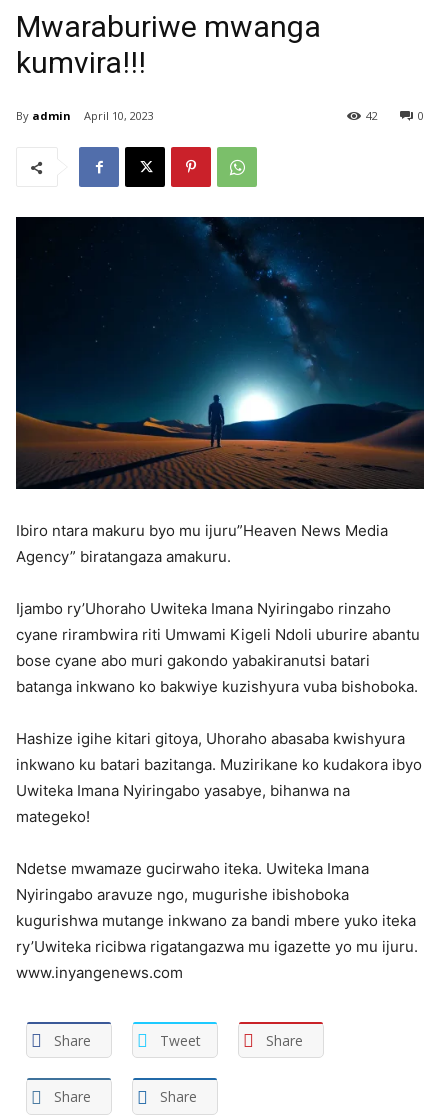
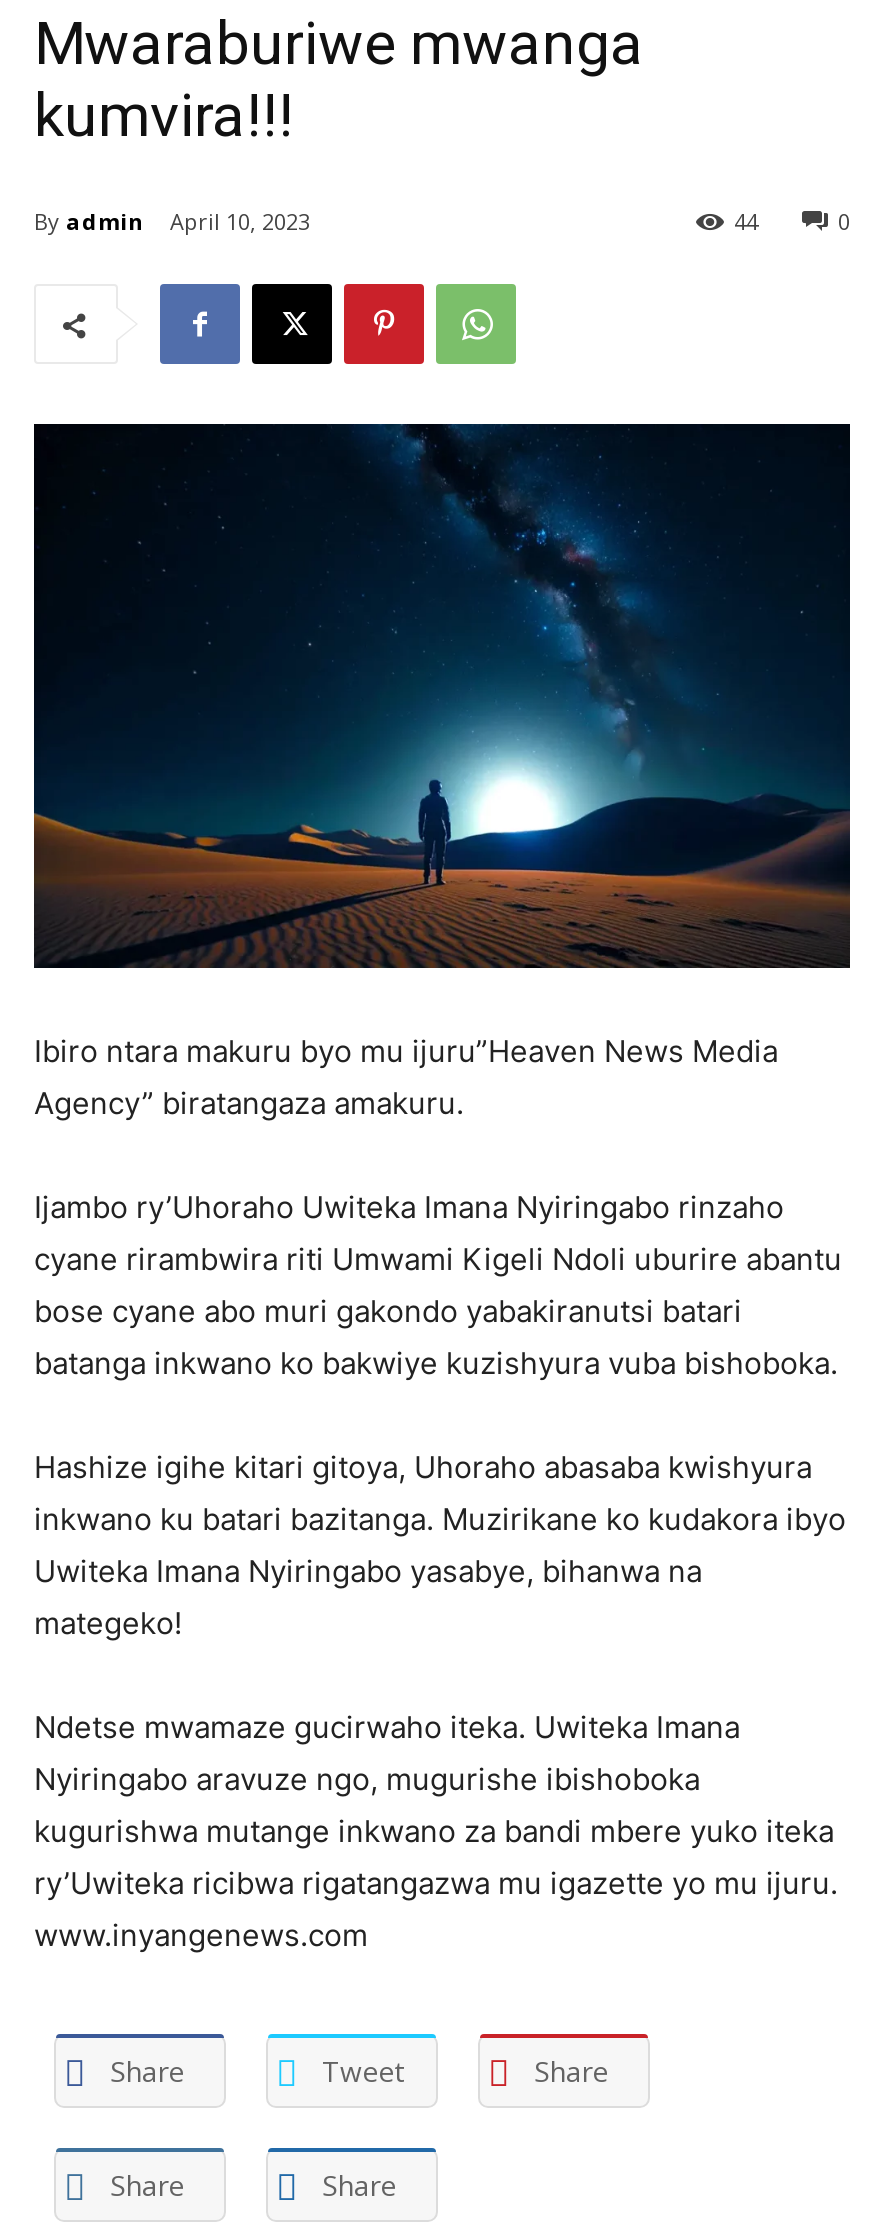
- 42
+ 44
